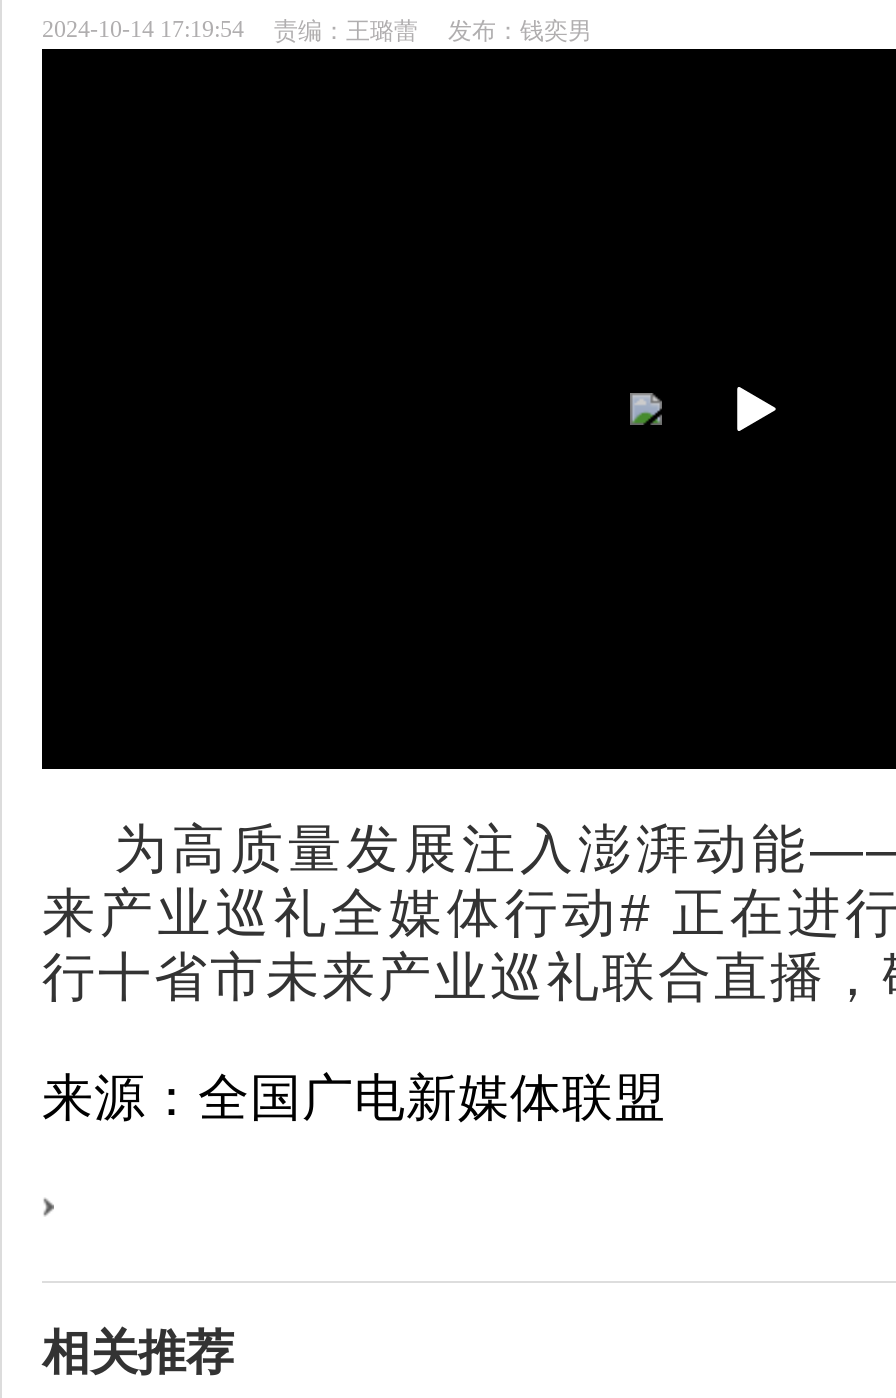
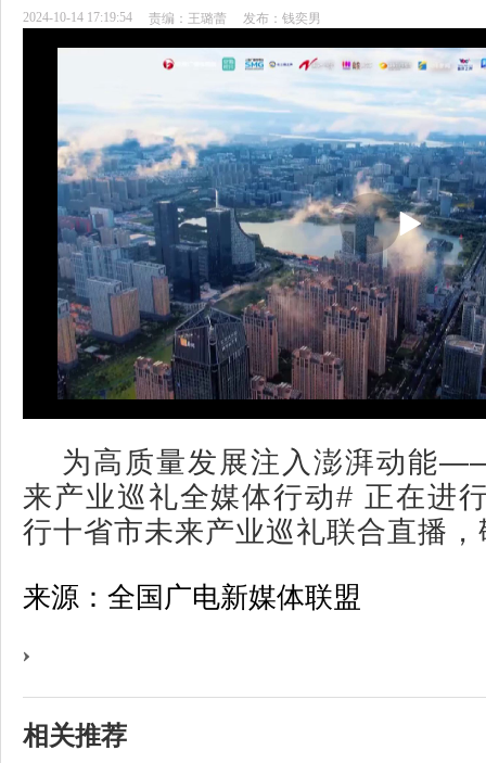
+ [image]
